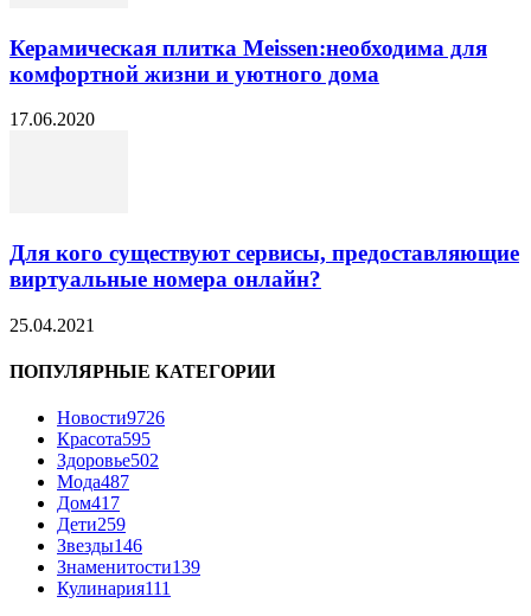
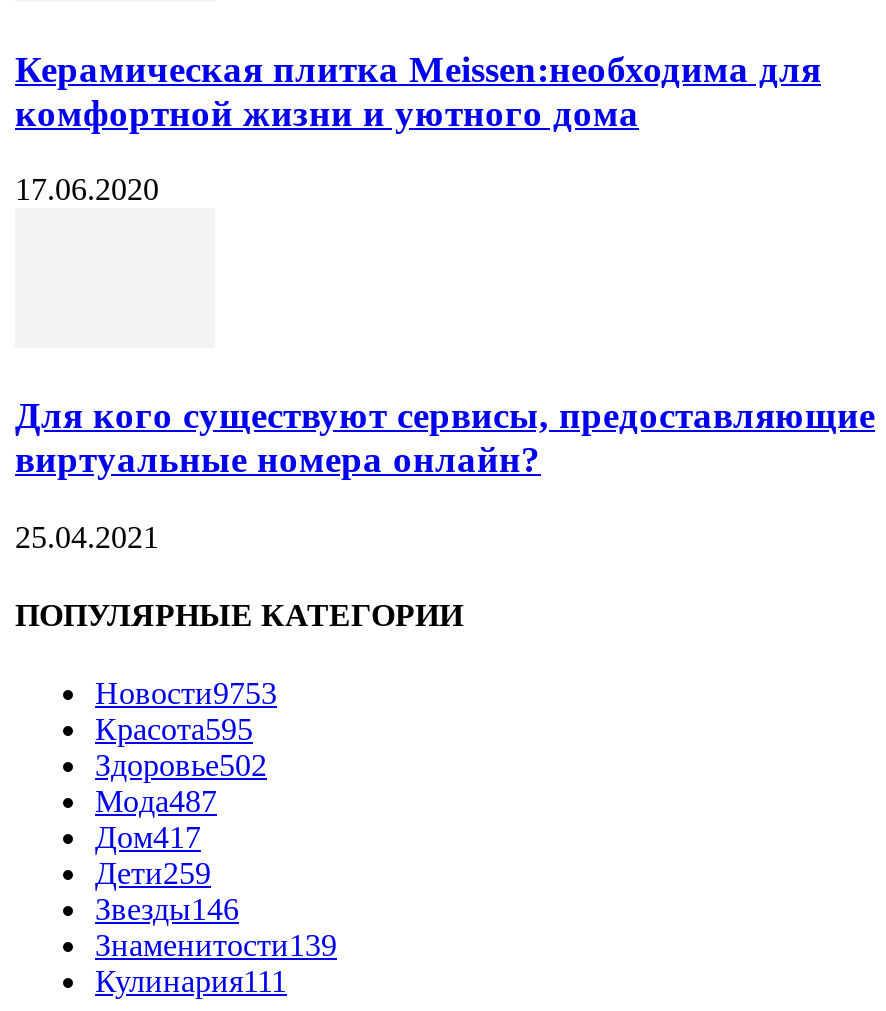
- Новости9726
+ Новости9753
